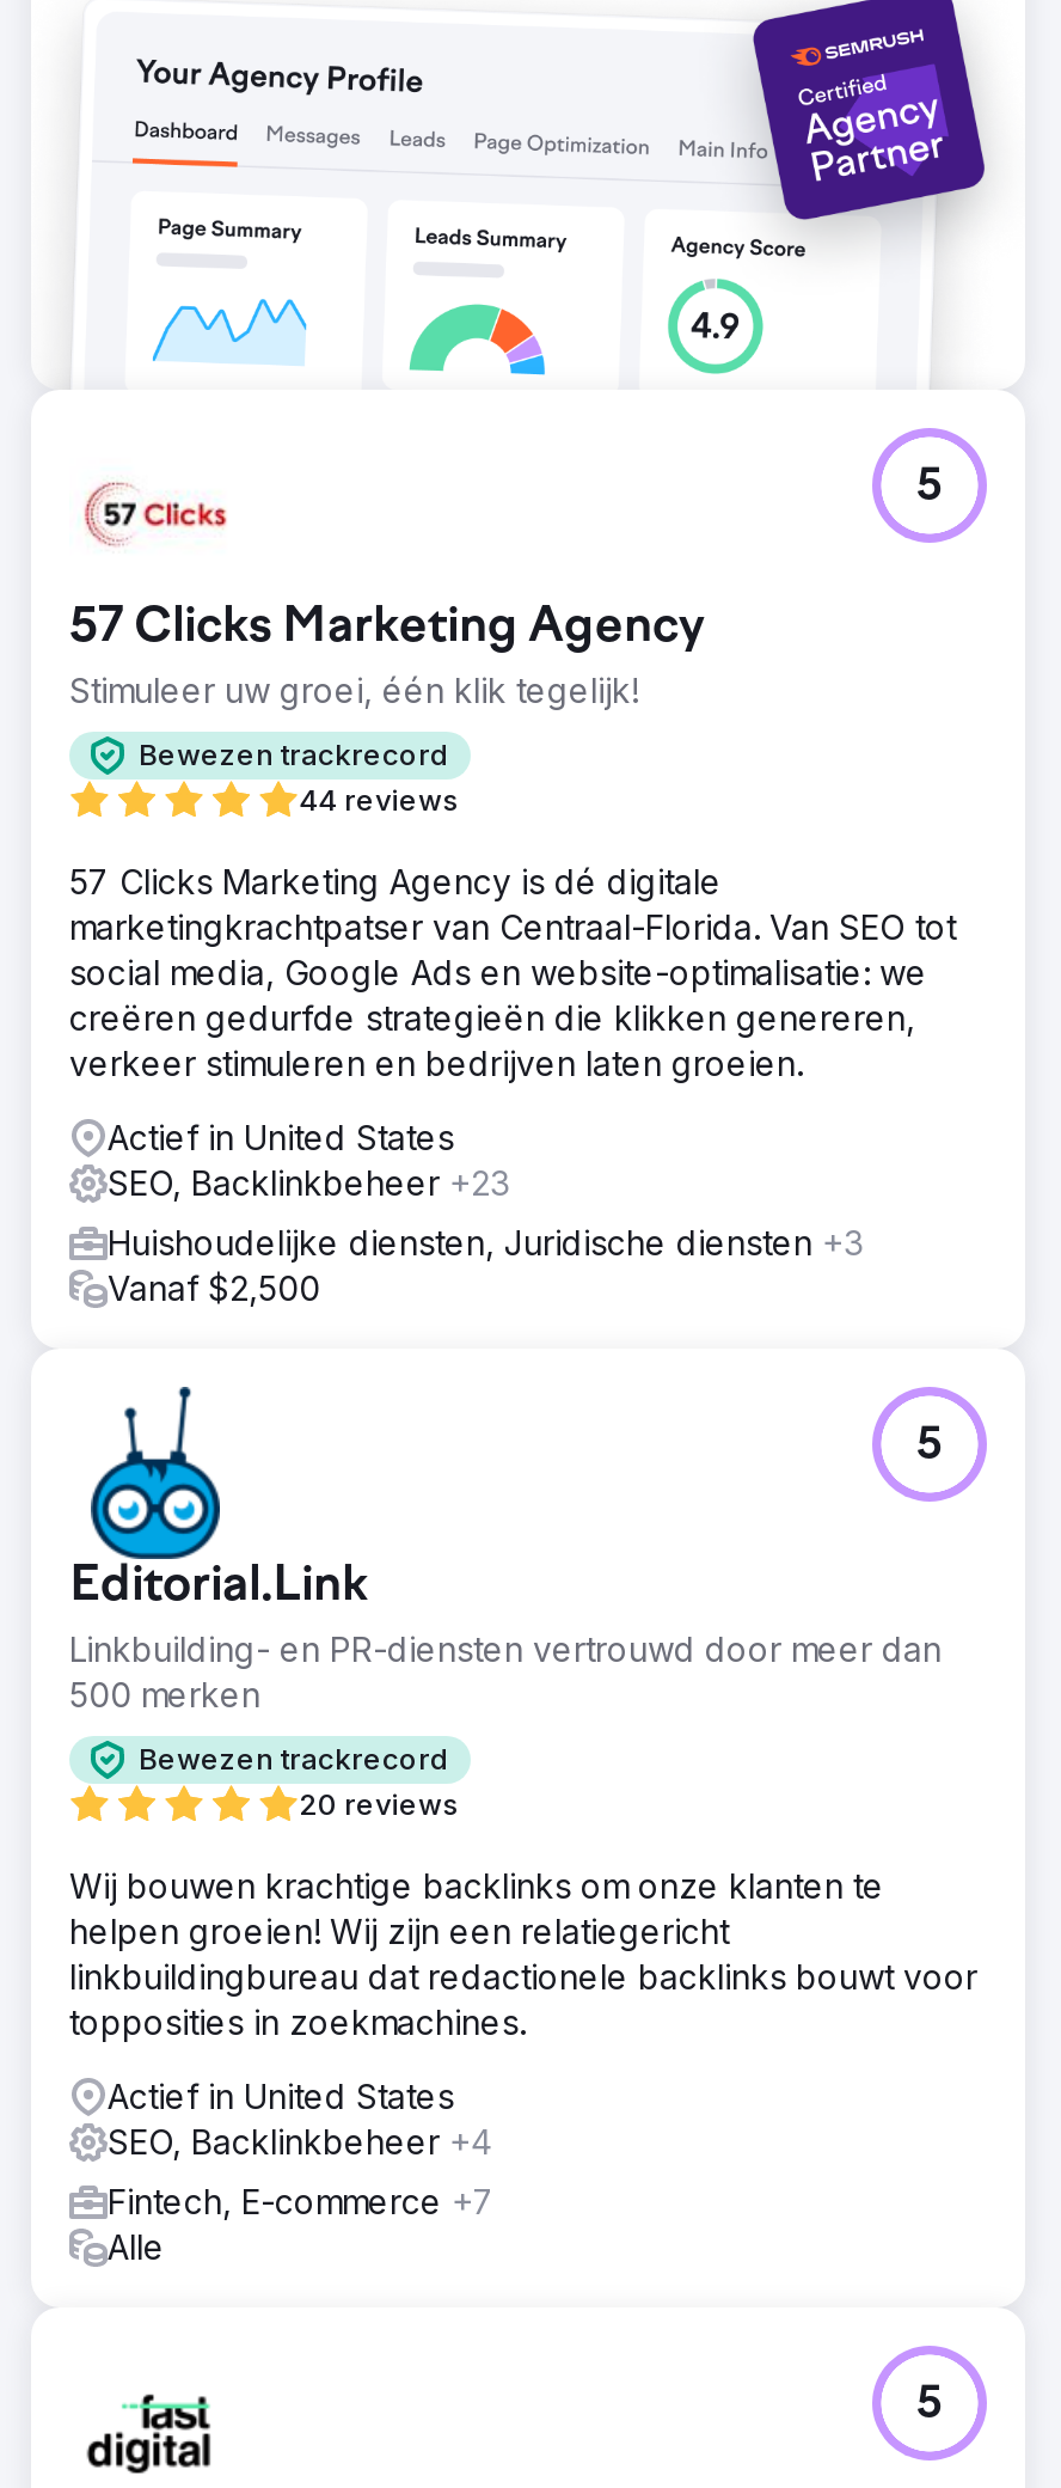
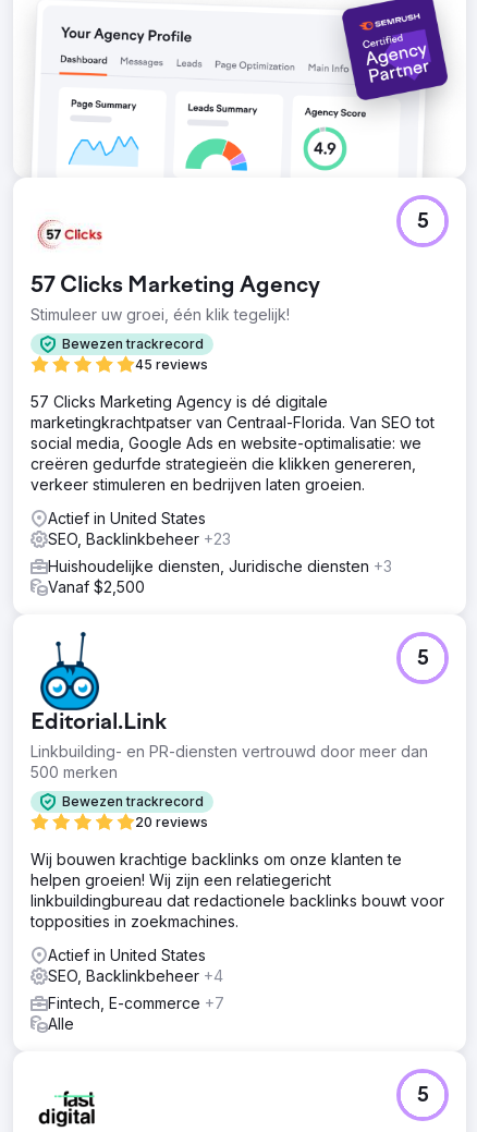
- 44 reviews
+ 45 reviews
